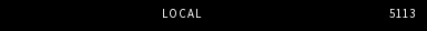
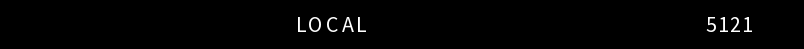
- 5113
+ 5121
